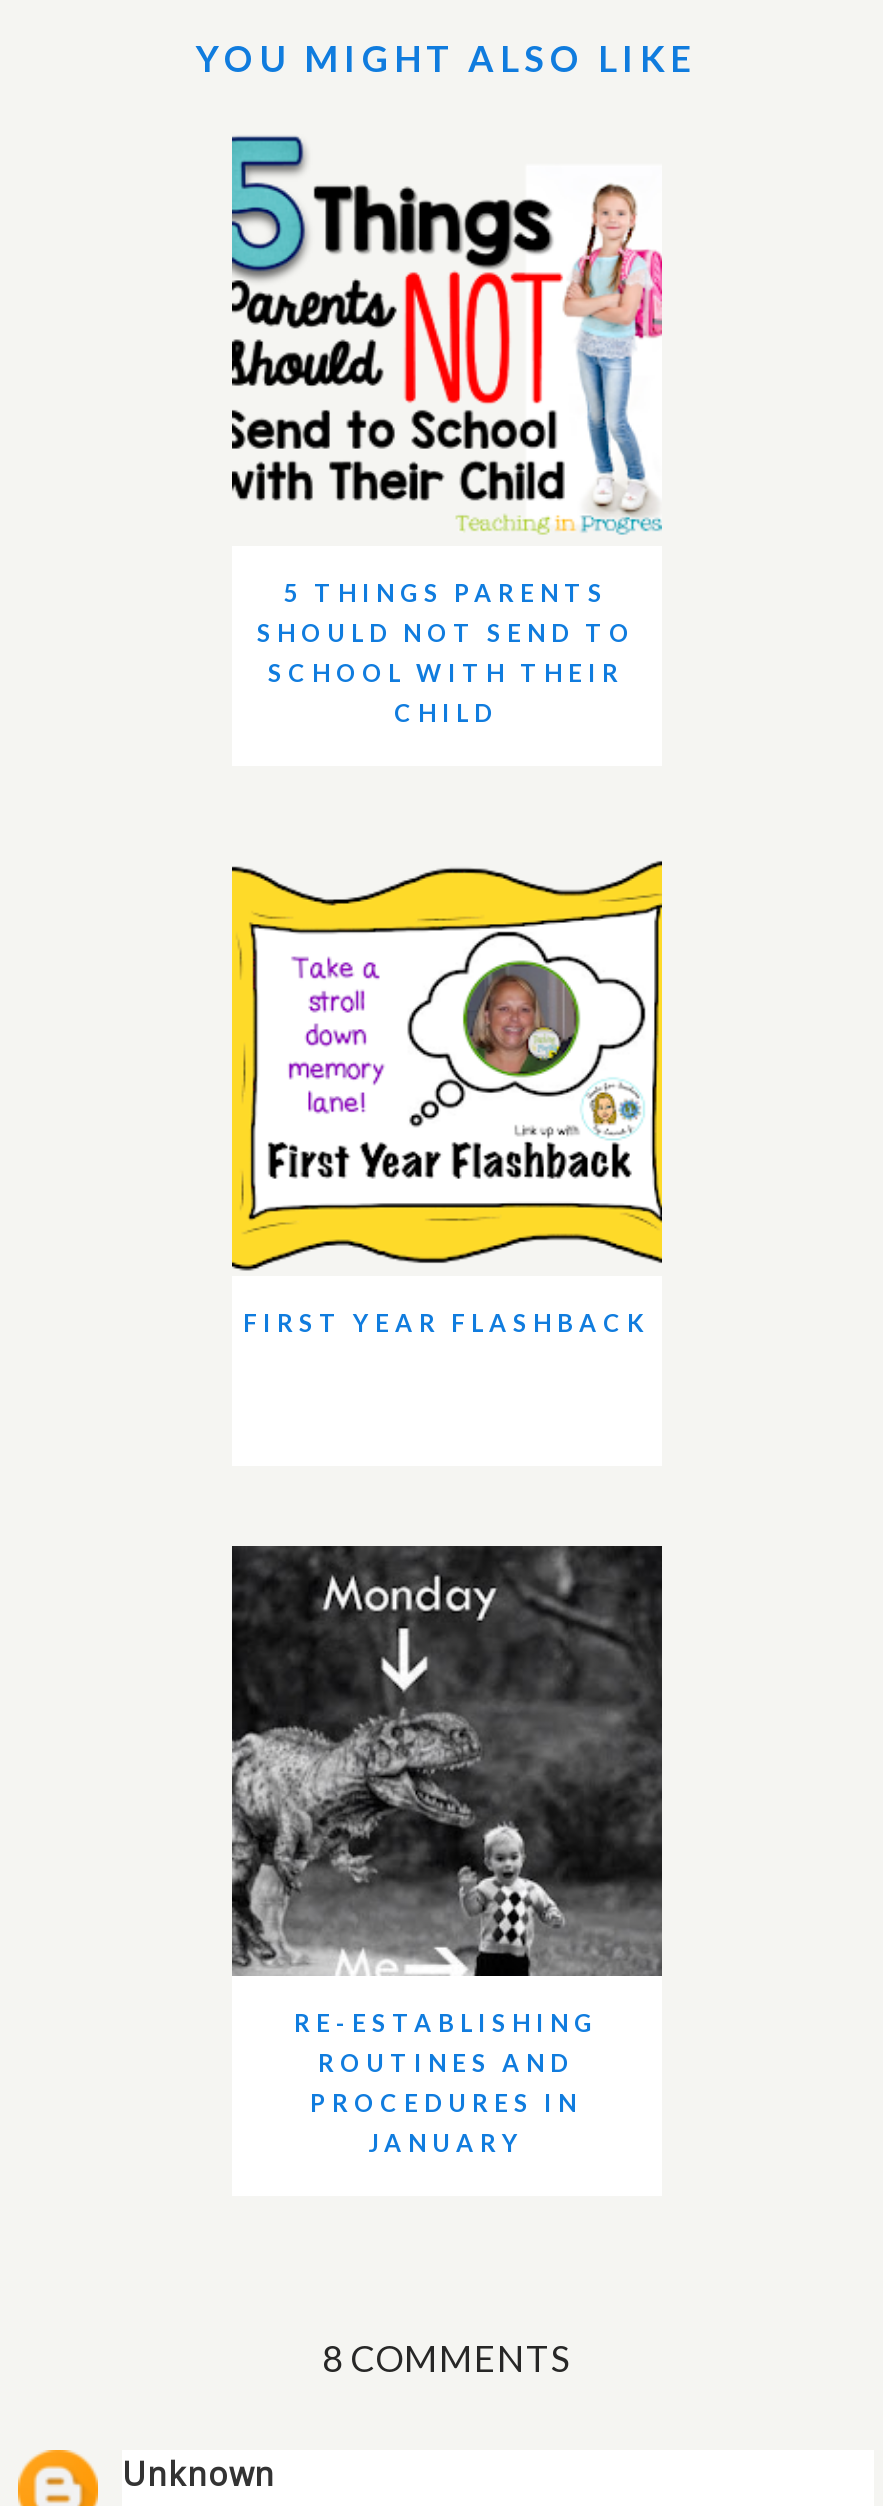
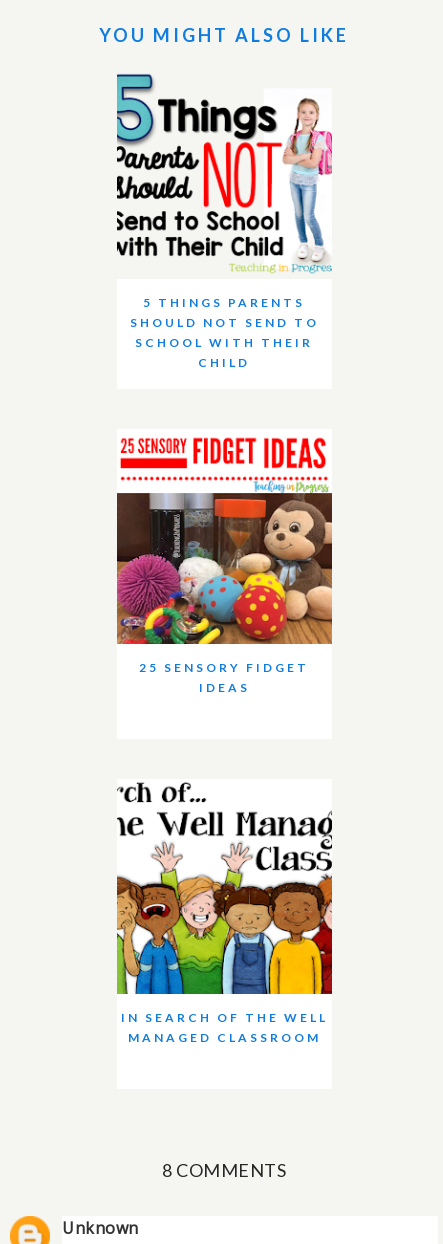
- [image]
- FIRST YEAR FLASHBACK
+ [image]
+ 25 SENSORY FIDGET
+ IDEAS

- [image]
- RE-ESTABLISHING
- ROUTINES AND
- PROCEDURES IN
- JANUARY
+ [image]
+ IN SEARCH OF THE WELL
+ MANAGED CLASSROOM
